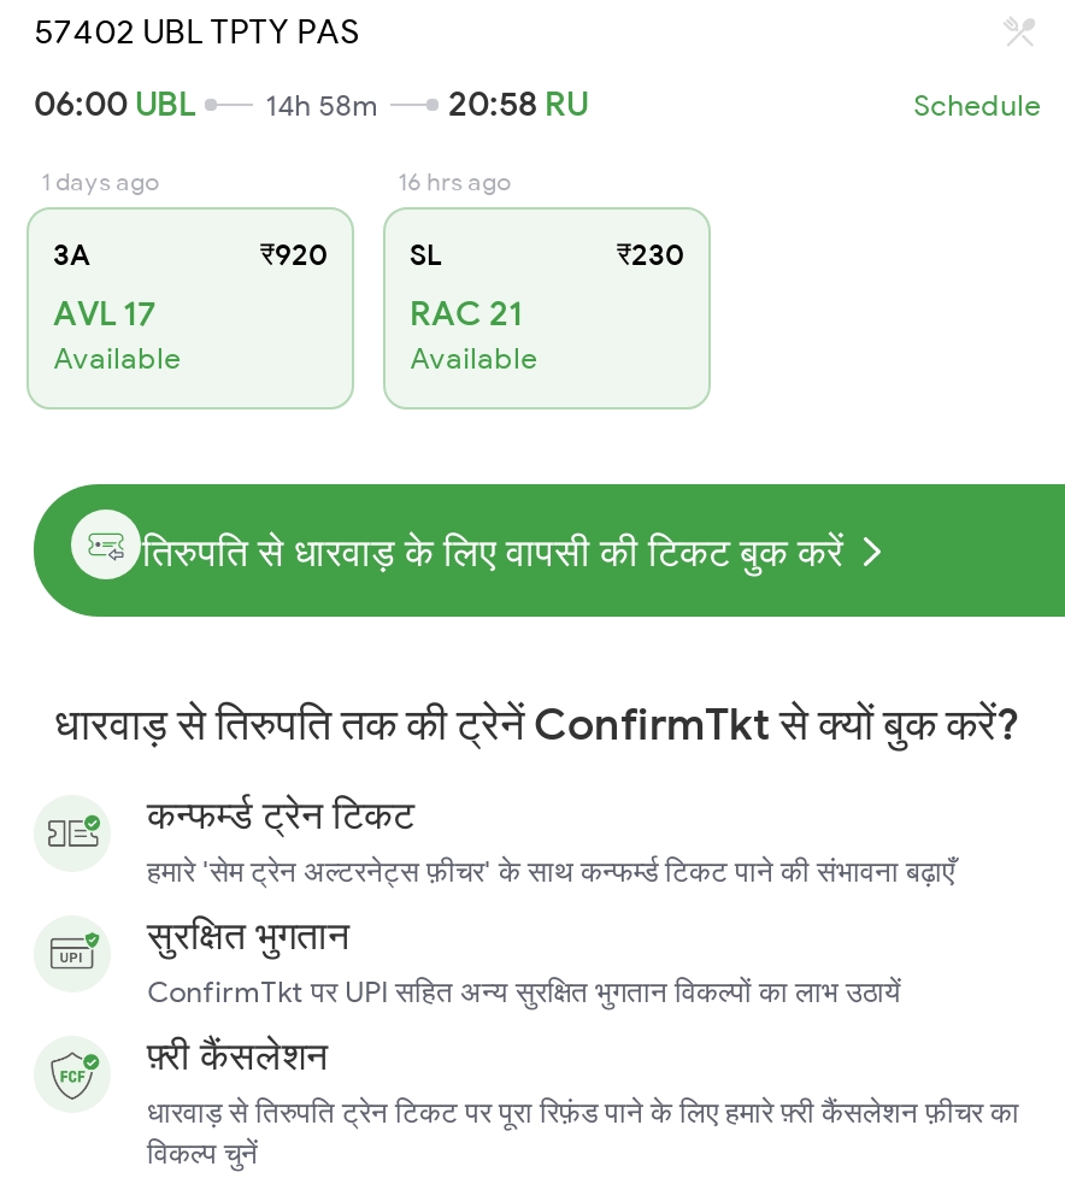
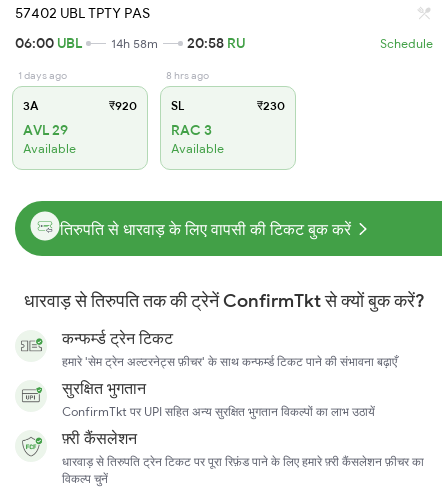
- 16 hrs ago
+ 8 hrs ago

- AVL 17
+ AVL 29

- RAC 21
+ RAC 3
